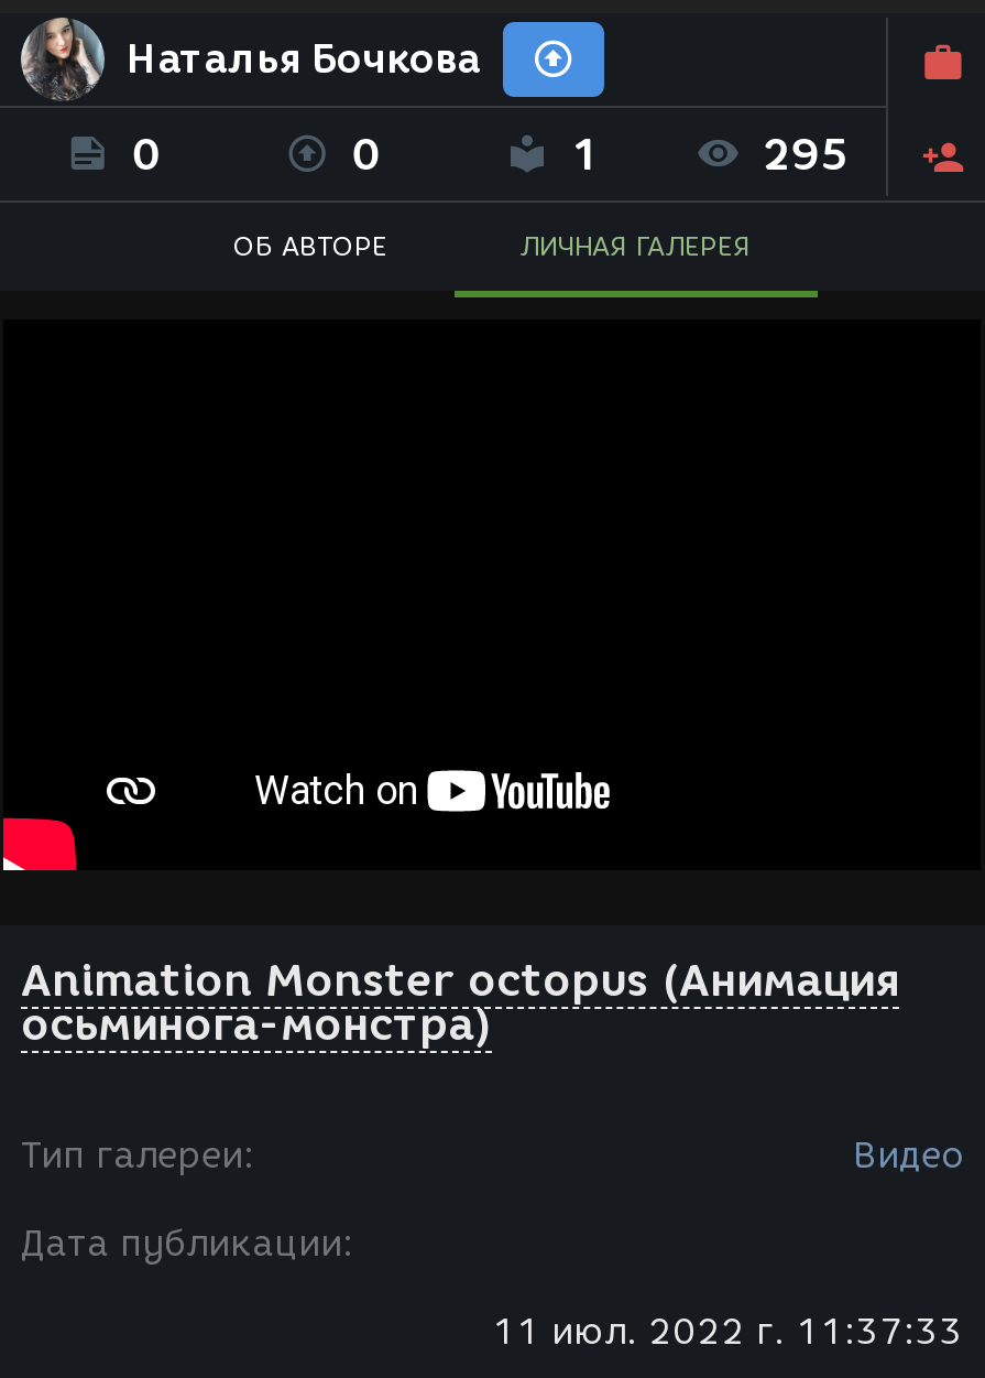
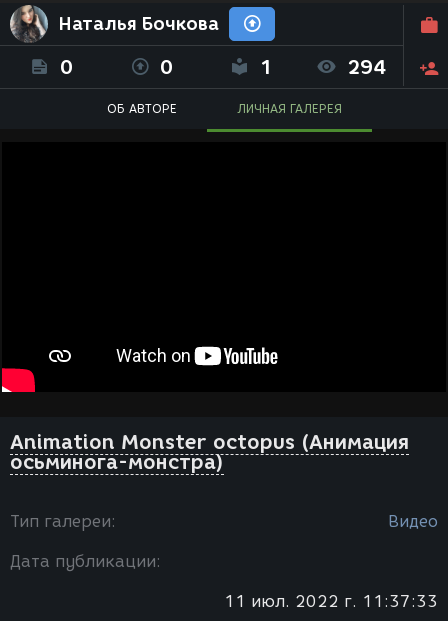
- 295
+ 294
